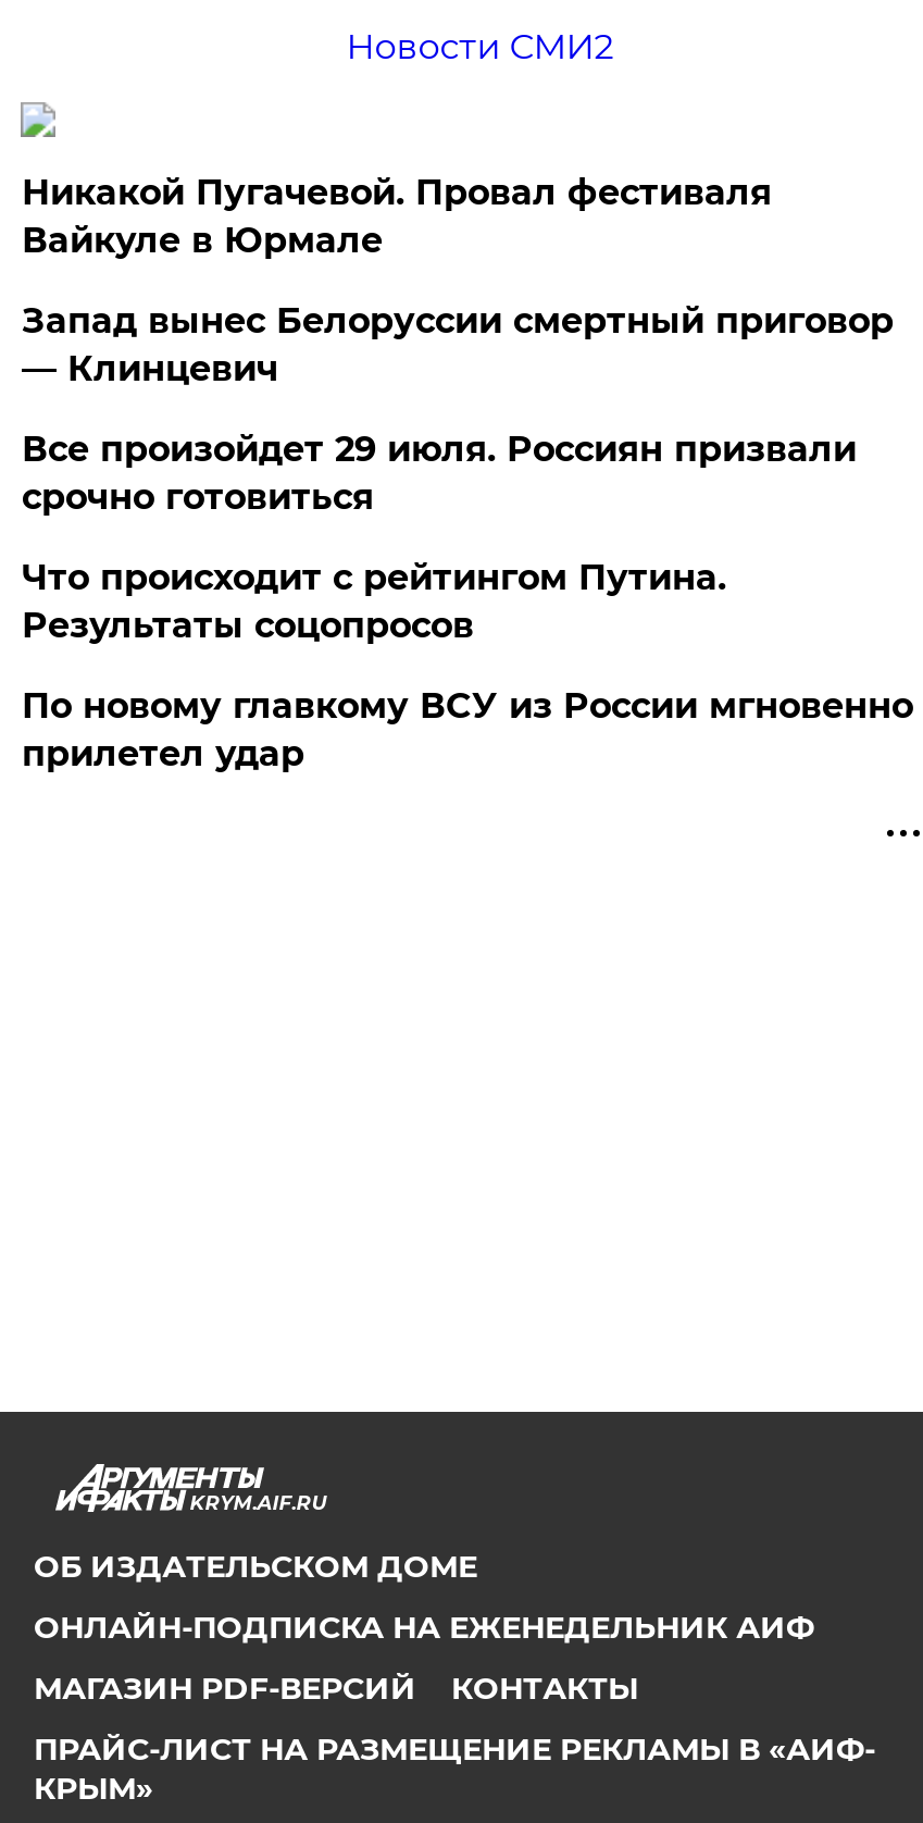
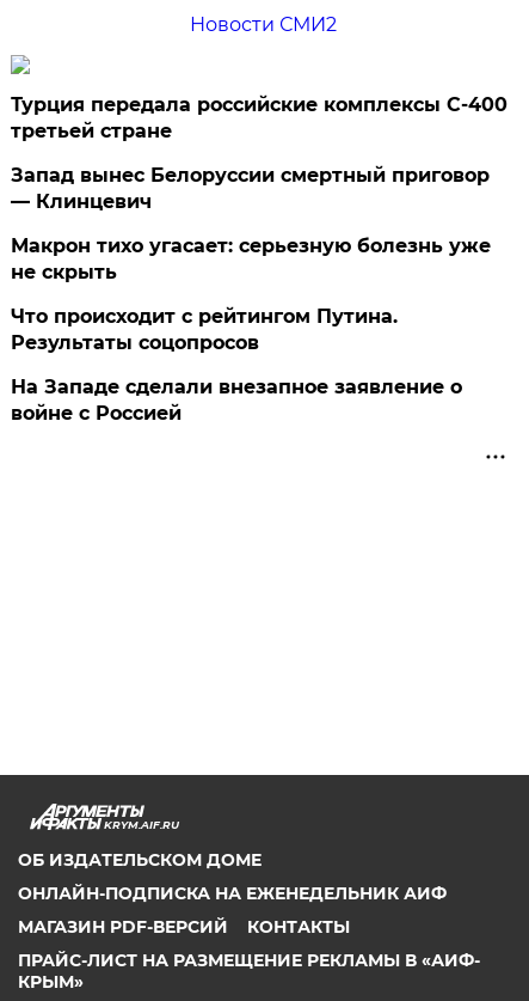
- Никакой Пугачевой. Провал фестиваля
- Вайкуле в Юрмале
+ Турция передала российские комплексы С-400
+ третьей стране

- Все произойдет 29 июля. Россиян призвали
- срочно готовиться
+ Макрон тихо угасает: серьезную болезнь уже
+ не скрыть

- По новому главкому ВСУ из России мгновенно
- прилетел удар
+ На Западе сделали внезапное заявление о
+ войне с Россией
